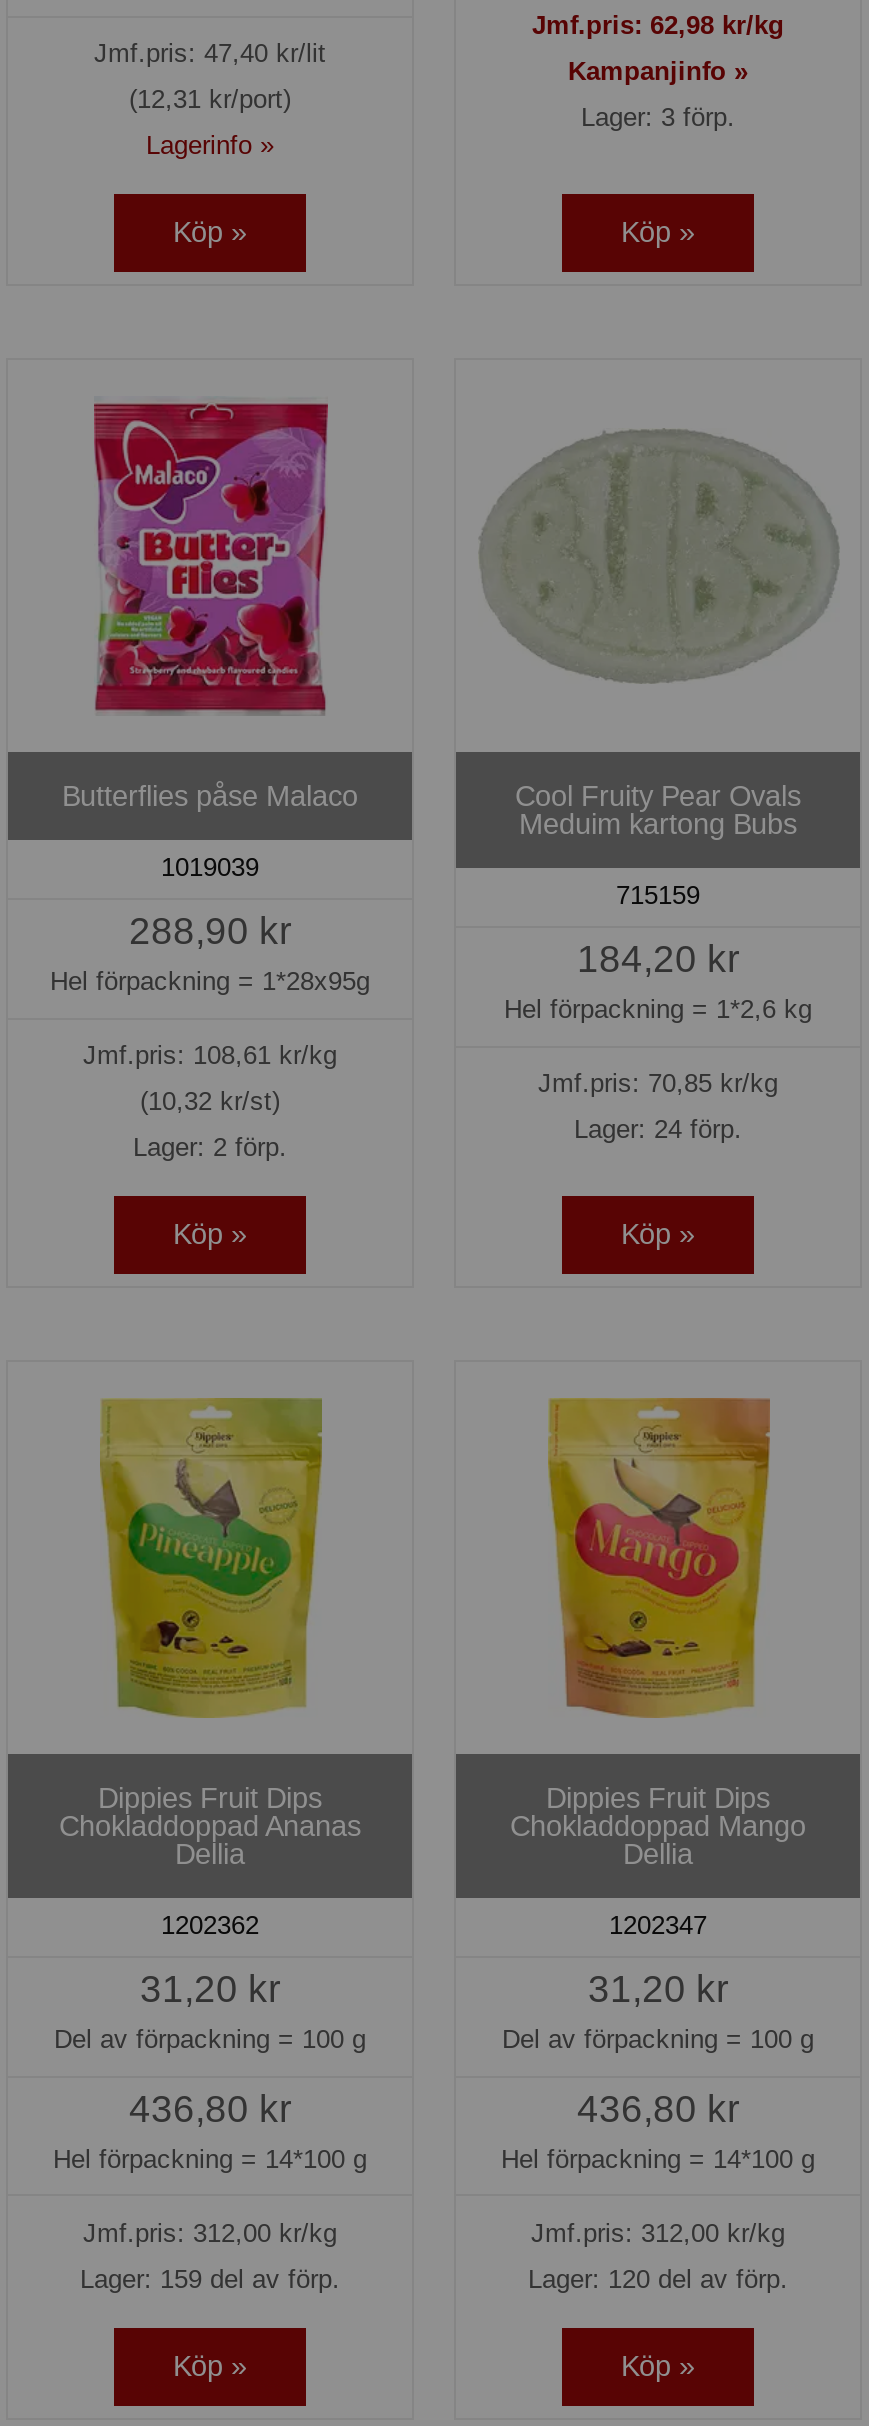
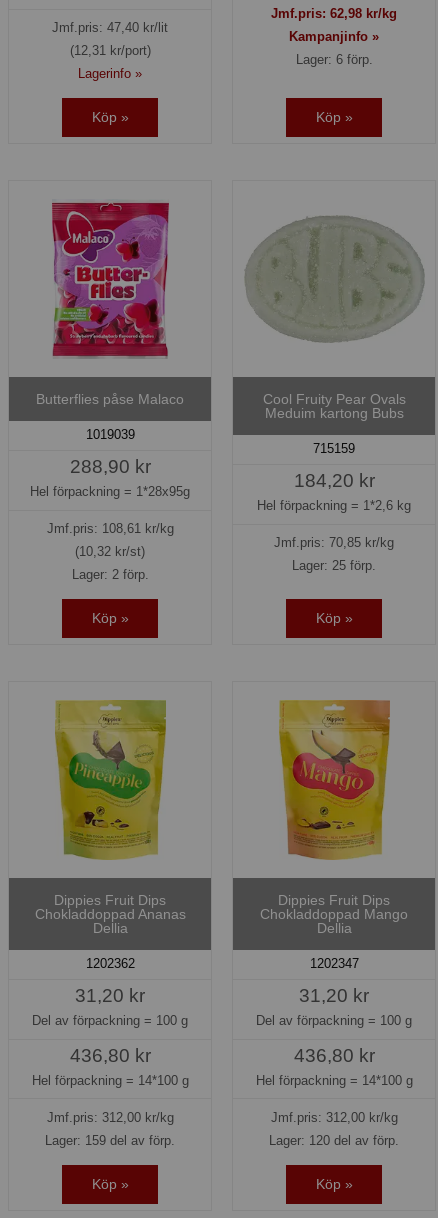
- Lager: 3 förp.
+ Lager: 6 förp.

- Lager: 24 förp.
+ Lager: 25 förp.
